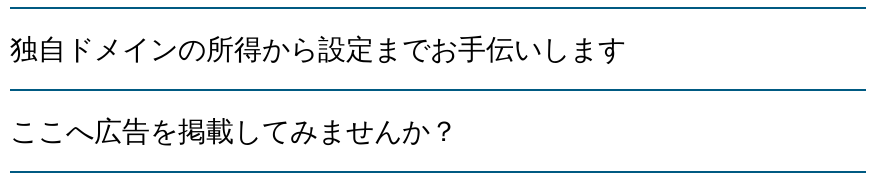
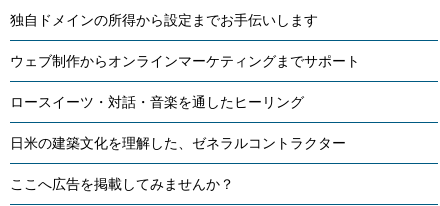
+ ウェブ制作からオンラインマーケティングまでサポート
+ ロースイーツ・対話・音楽を通したヒーリング
+ 日米の建築文化を理解した、ゼネラルコントラクター
